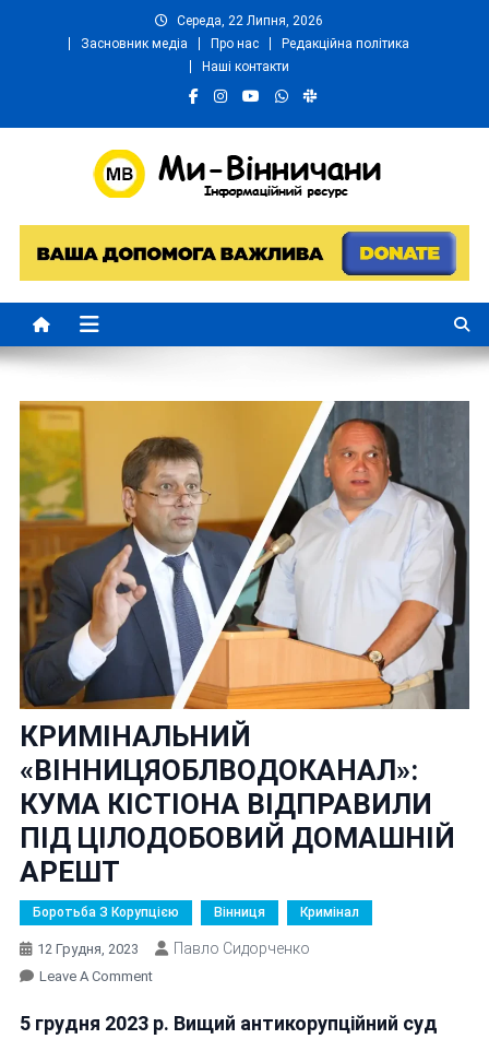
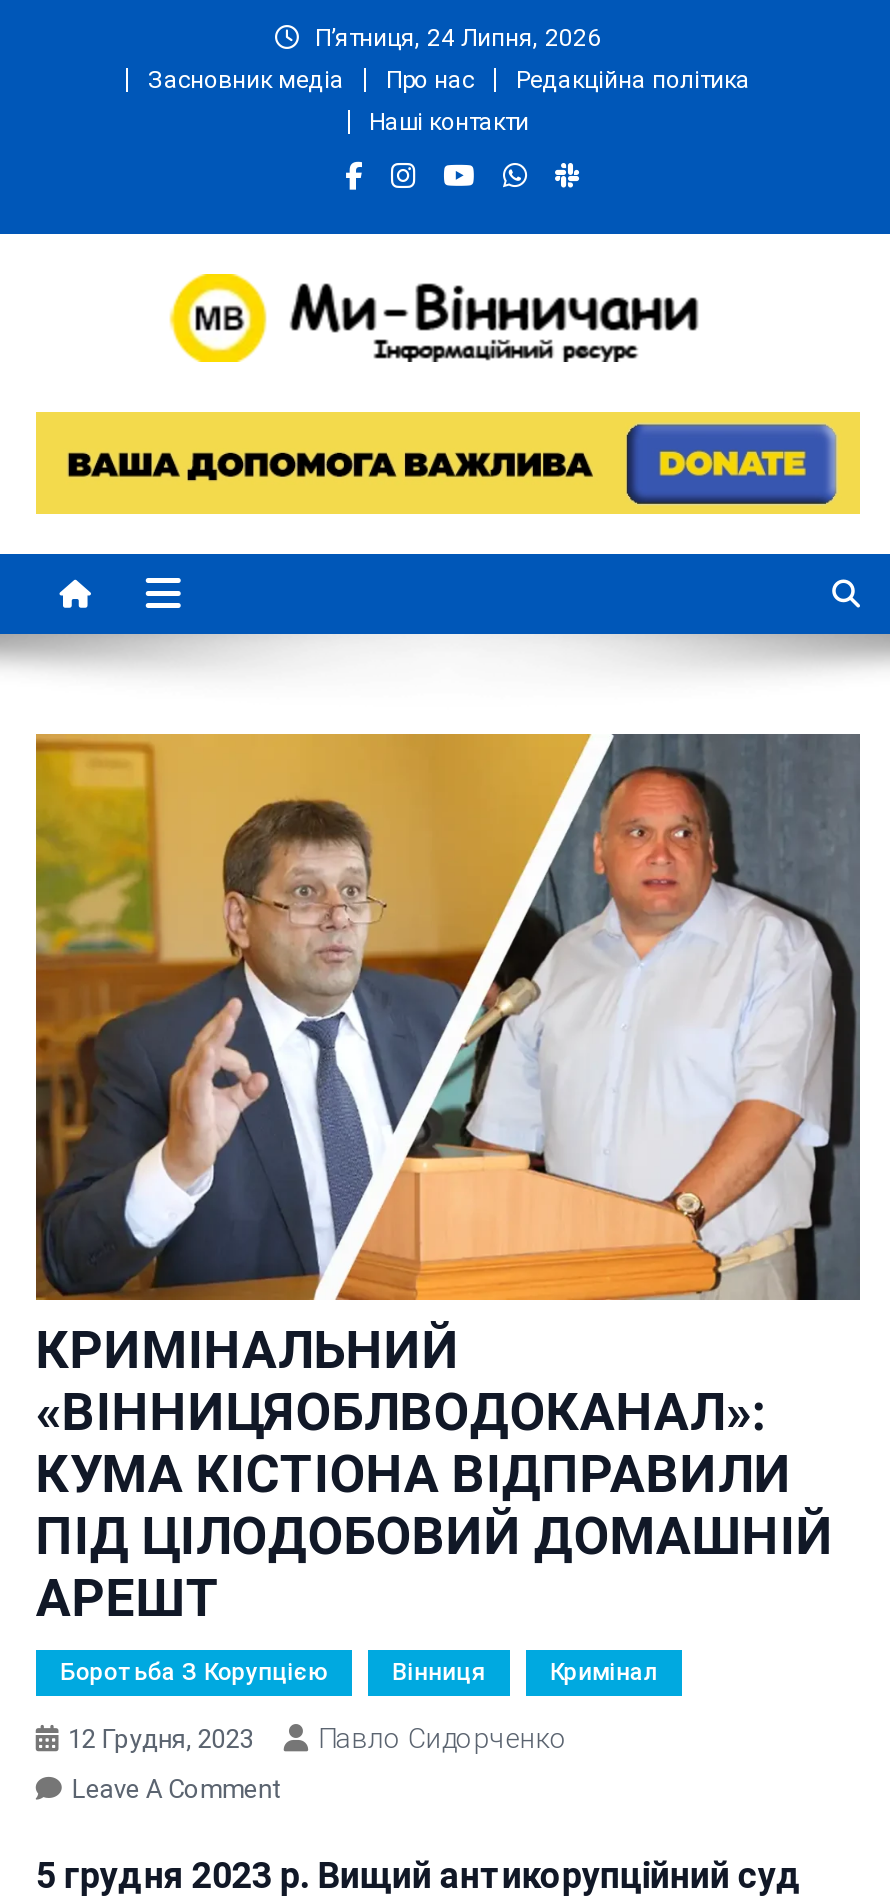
- Середа, 22 Липня, 2026
+ П’ятниця, 24 Липня, 2026
